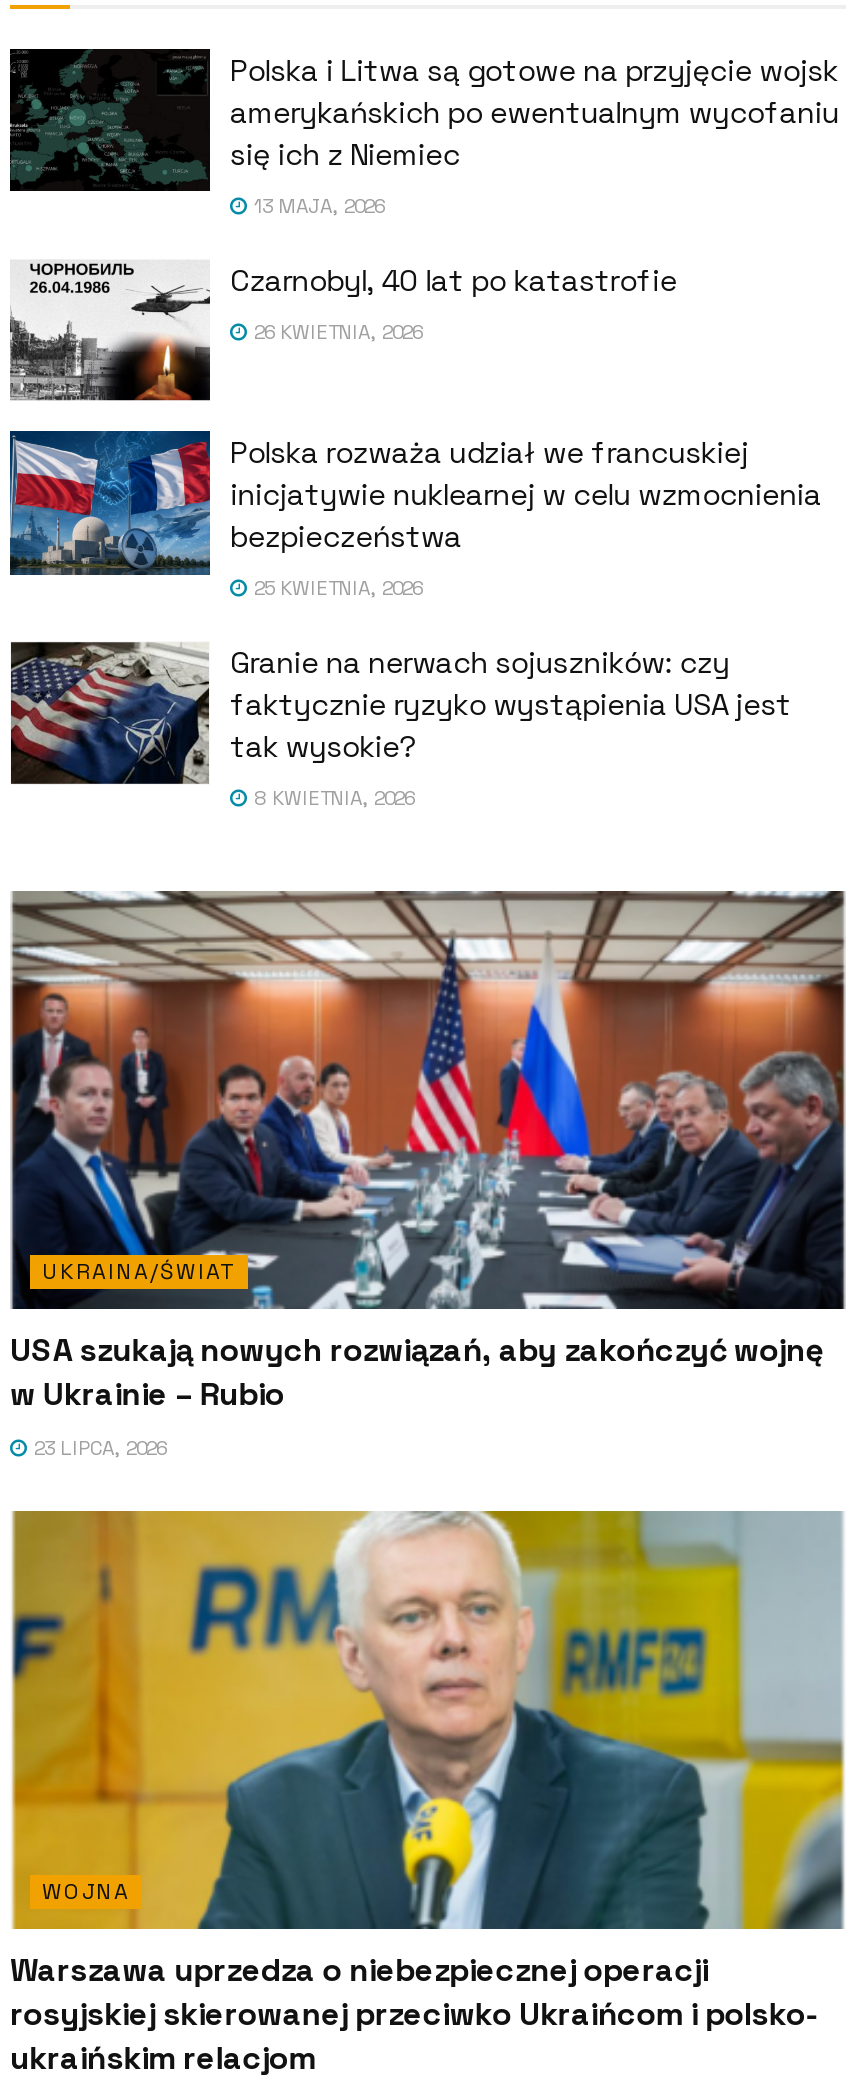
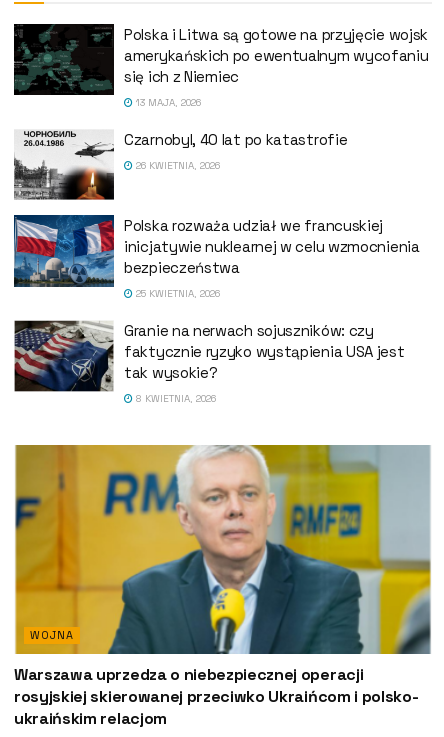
- [image]
- UKRAINA/ŚWIAT
- USA szukają nowych rozwiązań, aby zakończyć wojnę
- w Ukrainie – Rubio
- 23 LIPCA, 2026
